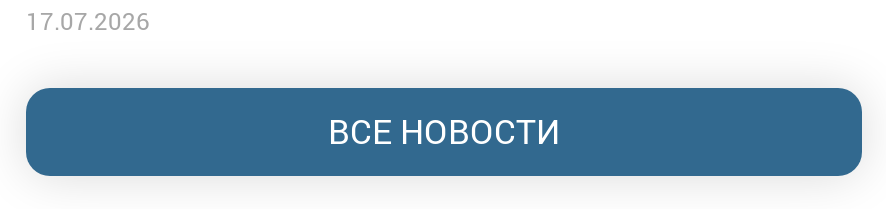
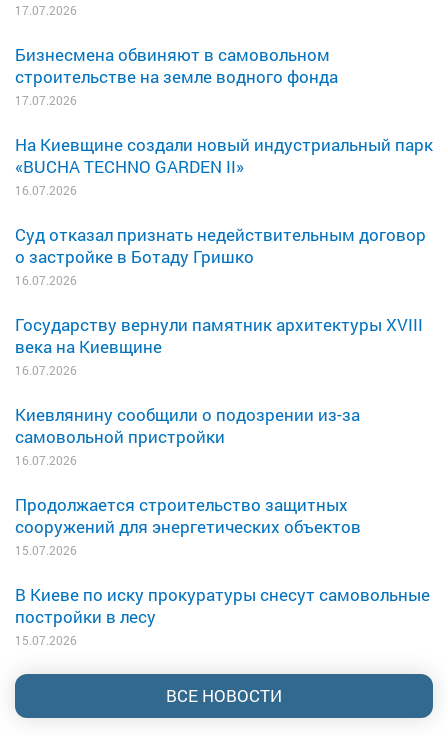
+ Бизнесмена обвиняют в самовольном
+ строительстве на земле водного фонда
+ 17.07.2026
+ На Киевщине создали новый индустриальный парк
+ «BUCHA TECHNO GARDEN II»
+ 16.07.2026
+ Суд отказал признать недействительным договор
+ о застройке в Ботаду Гришко
+ 16.07.2026
+ Государству вернули памятник архитектуры XVIII
+ века на Киевщине
+ 16.07.2026
+ Киевлянину сообщили о подозрении из-за
+ самовольной пристройки
+ 16.07.2026
+ Продолжается строительство защитных
+ сооружений для энергетических объектов
+ 15.07.2026
+ В Киеве по иску прокуратуры снесут самовольные
+ постройки в лесу
+ 15.07.2026
